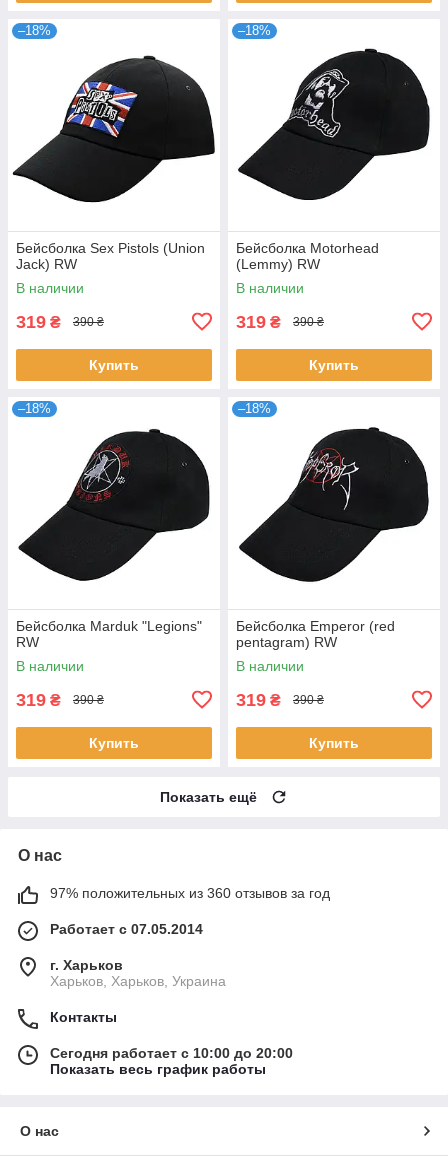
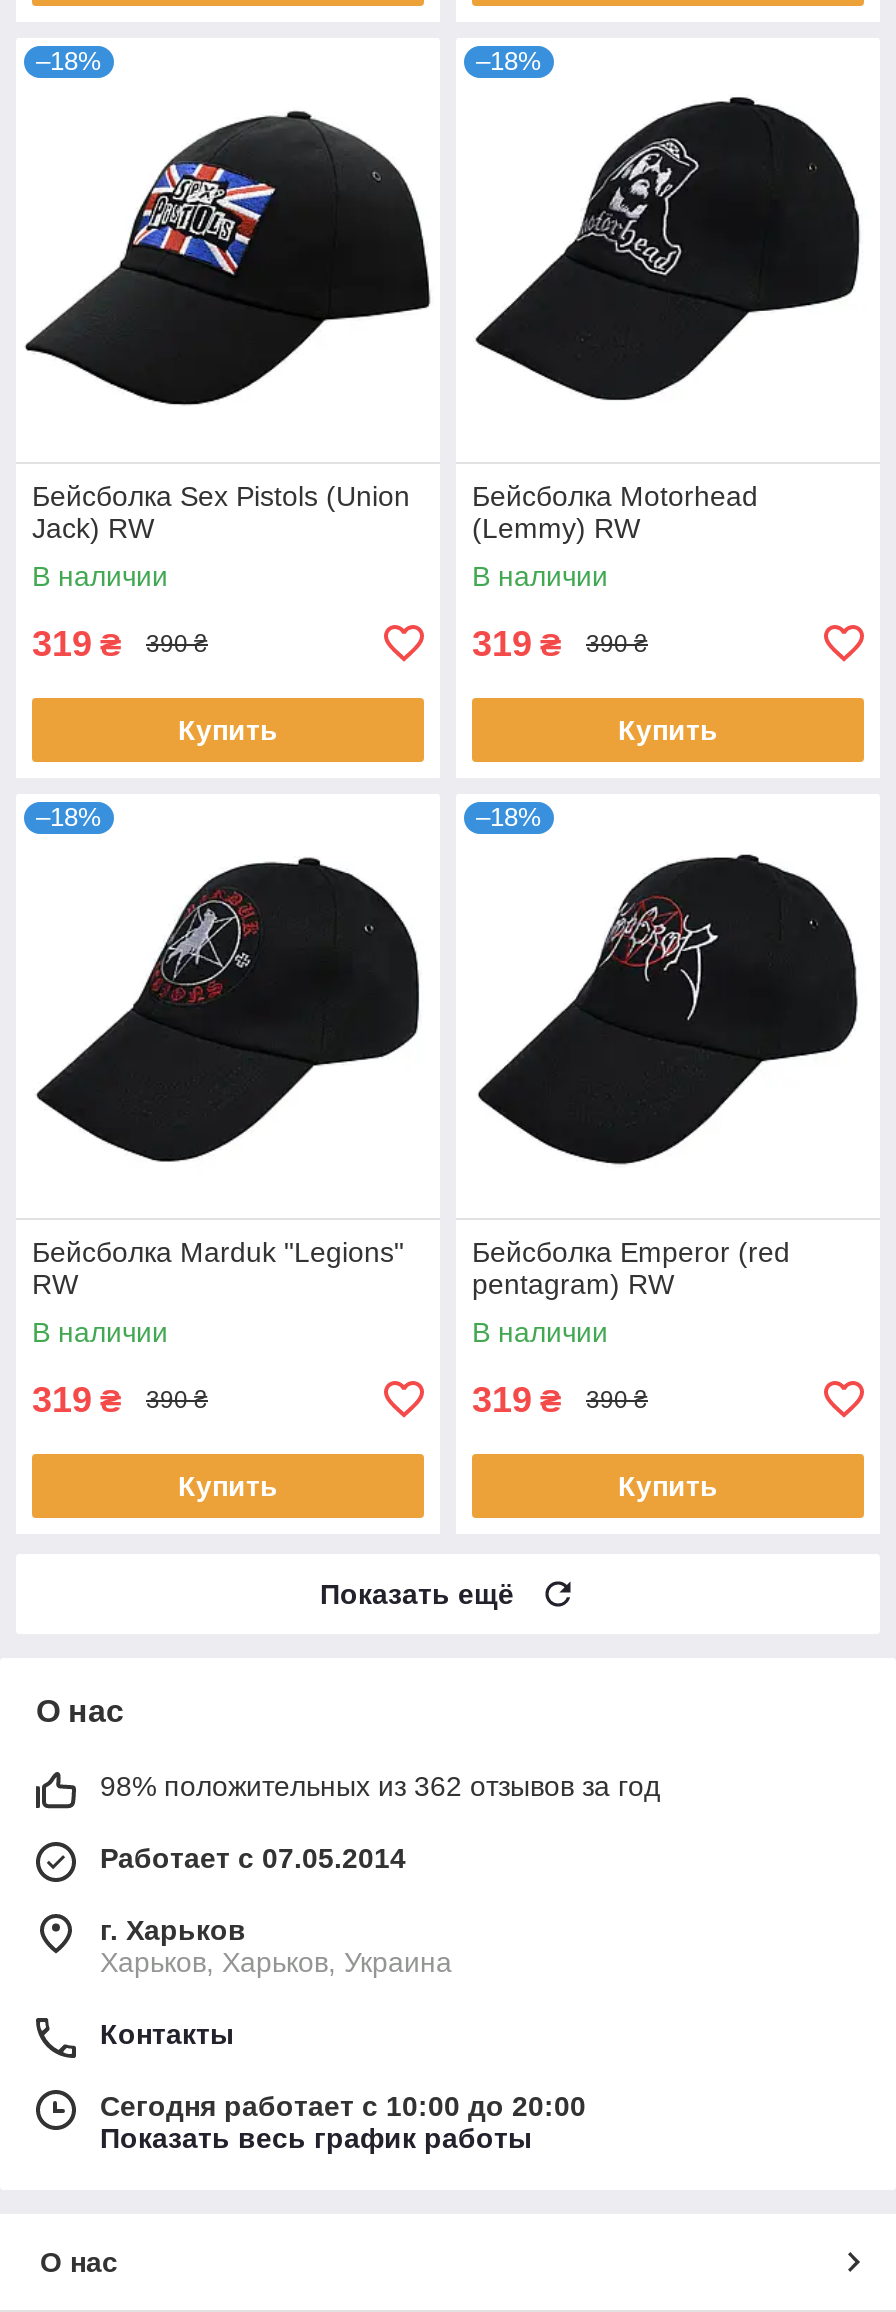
- 97% положительных из 360 отзывов за год
+ 98% положительных из 362 отзывов за год
